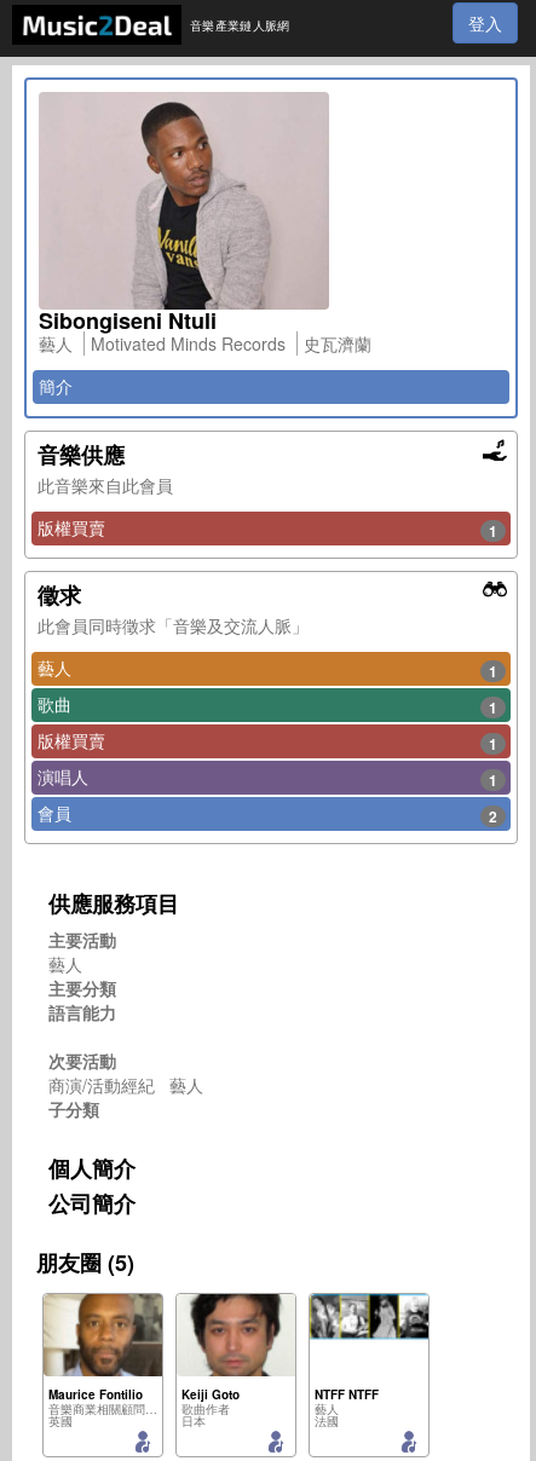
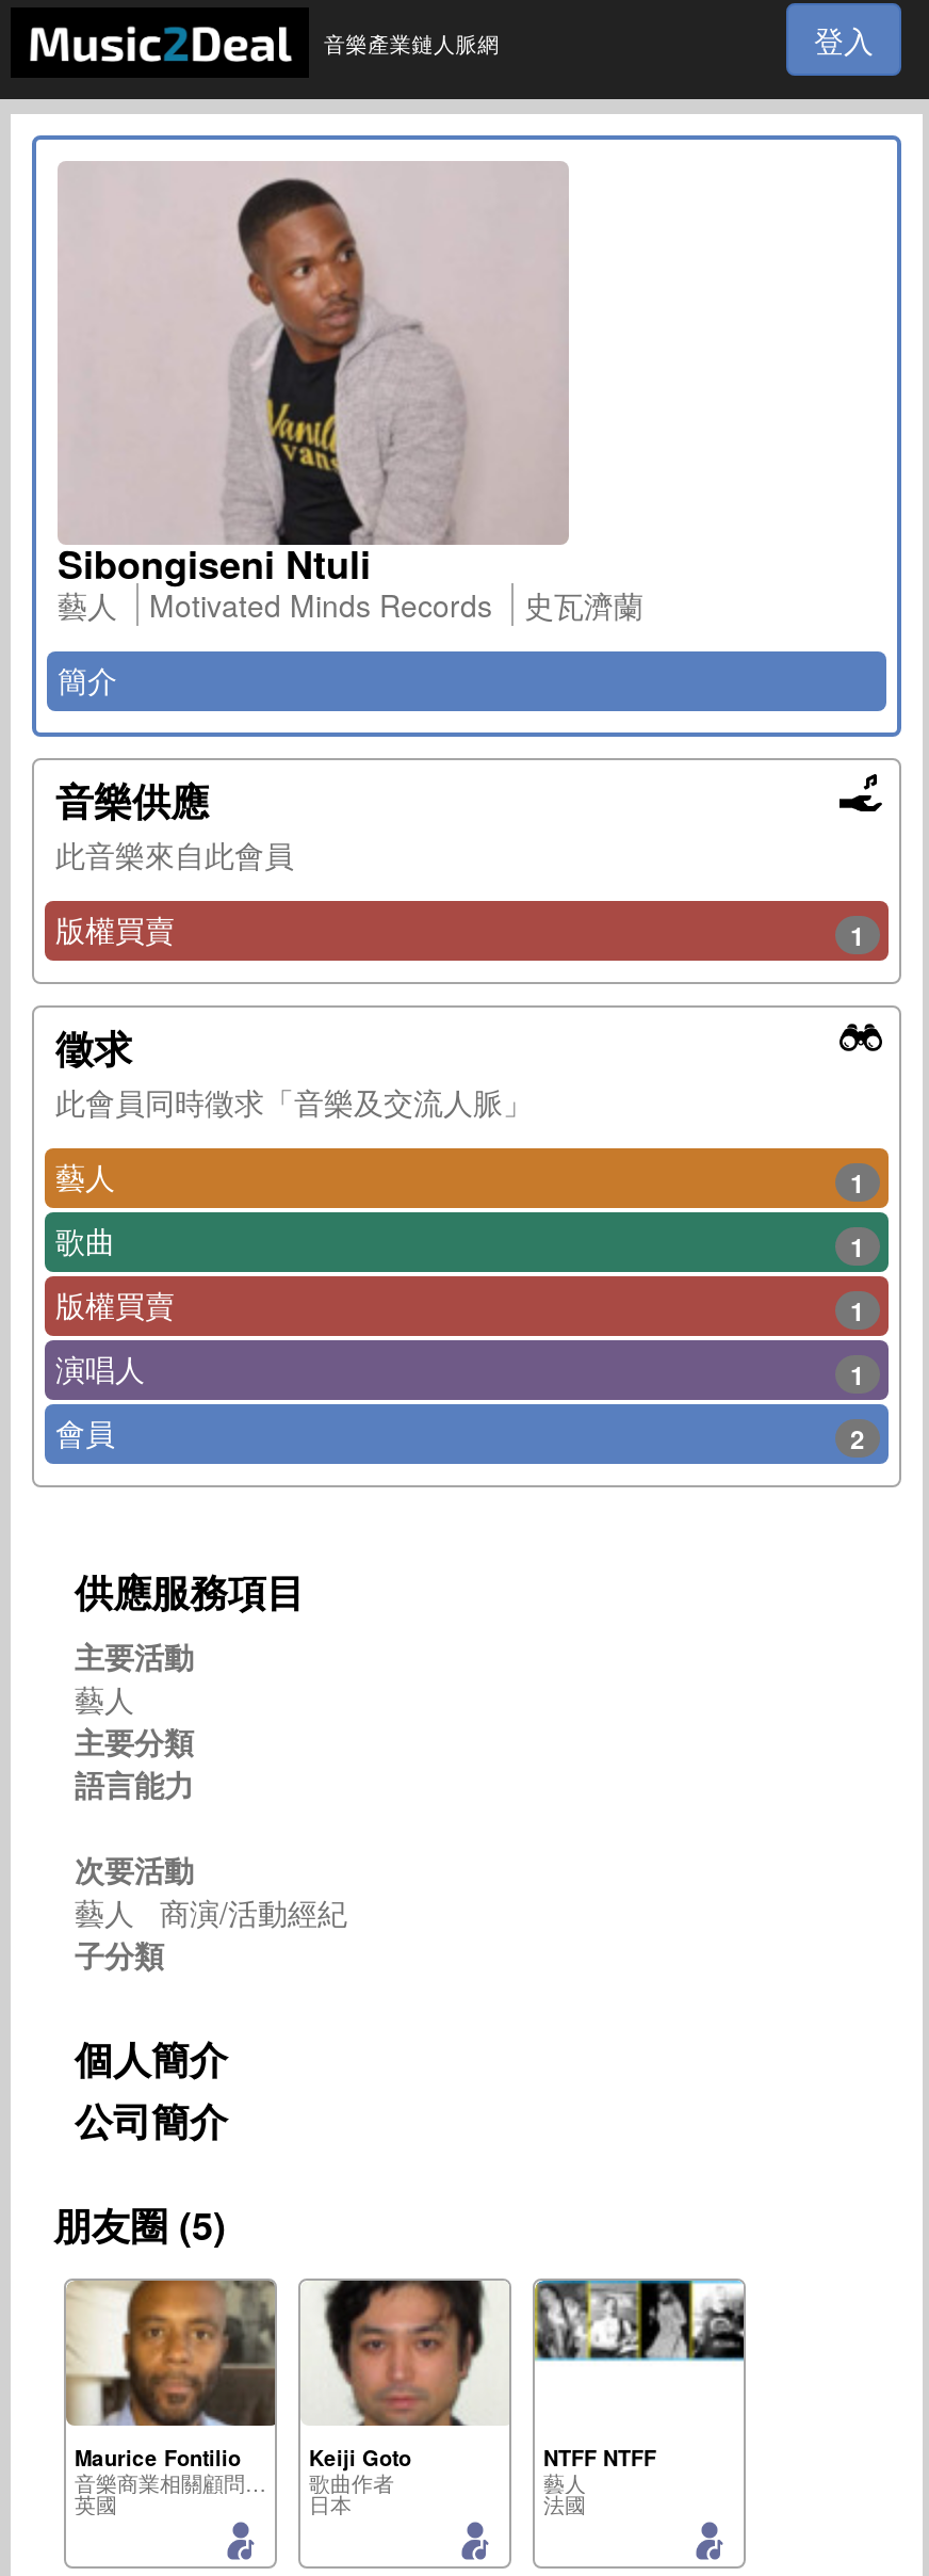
- 商演/活動經紀 藝人
+ 藝人 商演/活動經紀
